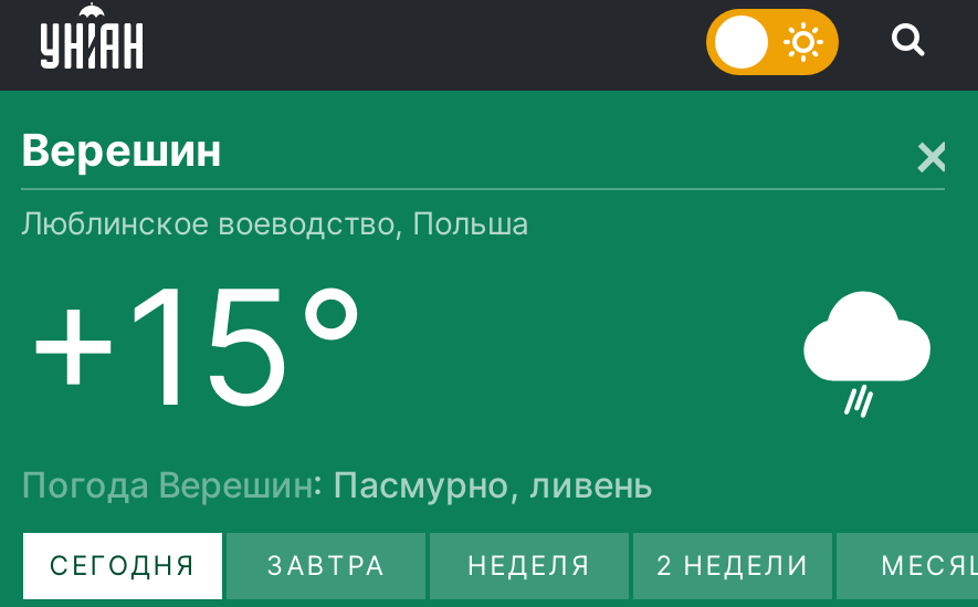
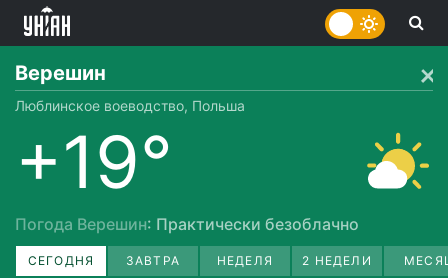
- +15°
+ +19°

- [image]
+ [image]

- Погода Верешин: Пасмурно, ливень
+ Погода Верешин: Практически безоблачно
